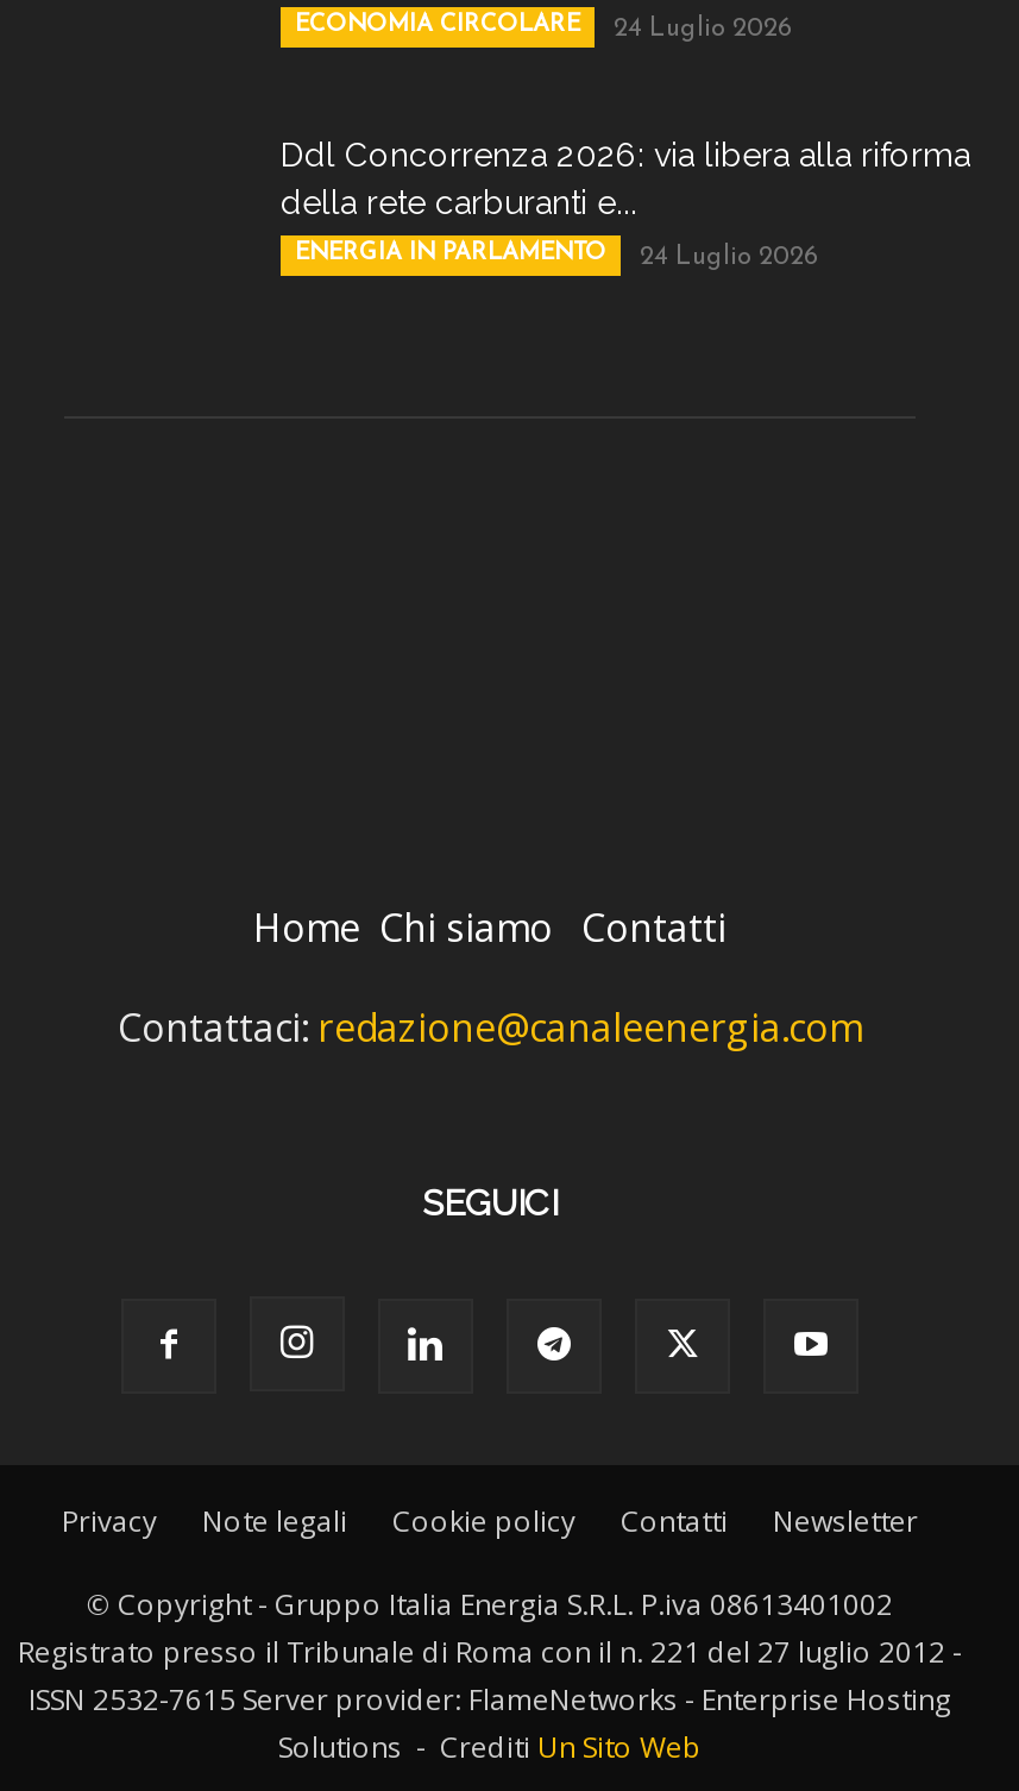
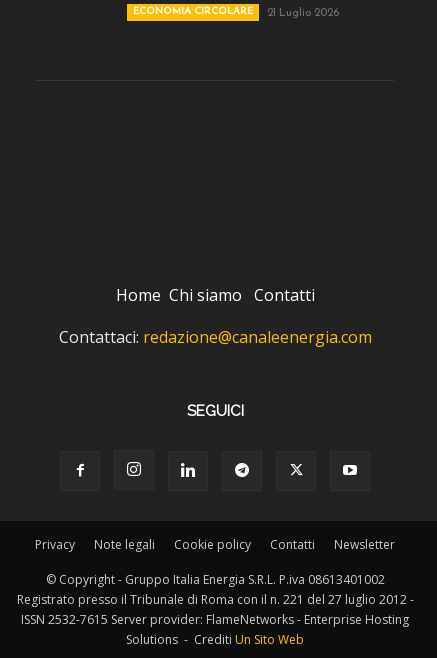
- 24 Luglio 2026
- Ddl Concorrenza 2026: via libera alla riforma
- della rete carburanti e...
- ENERGIA IN PARLAMENTO
- 24 Luglio 2026
+ 21 Luglio 2026
